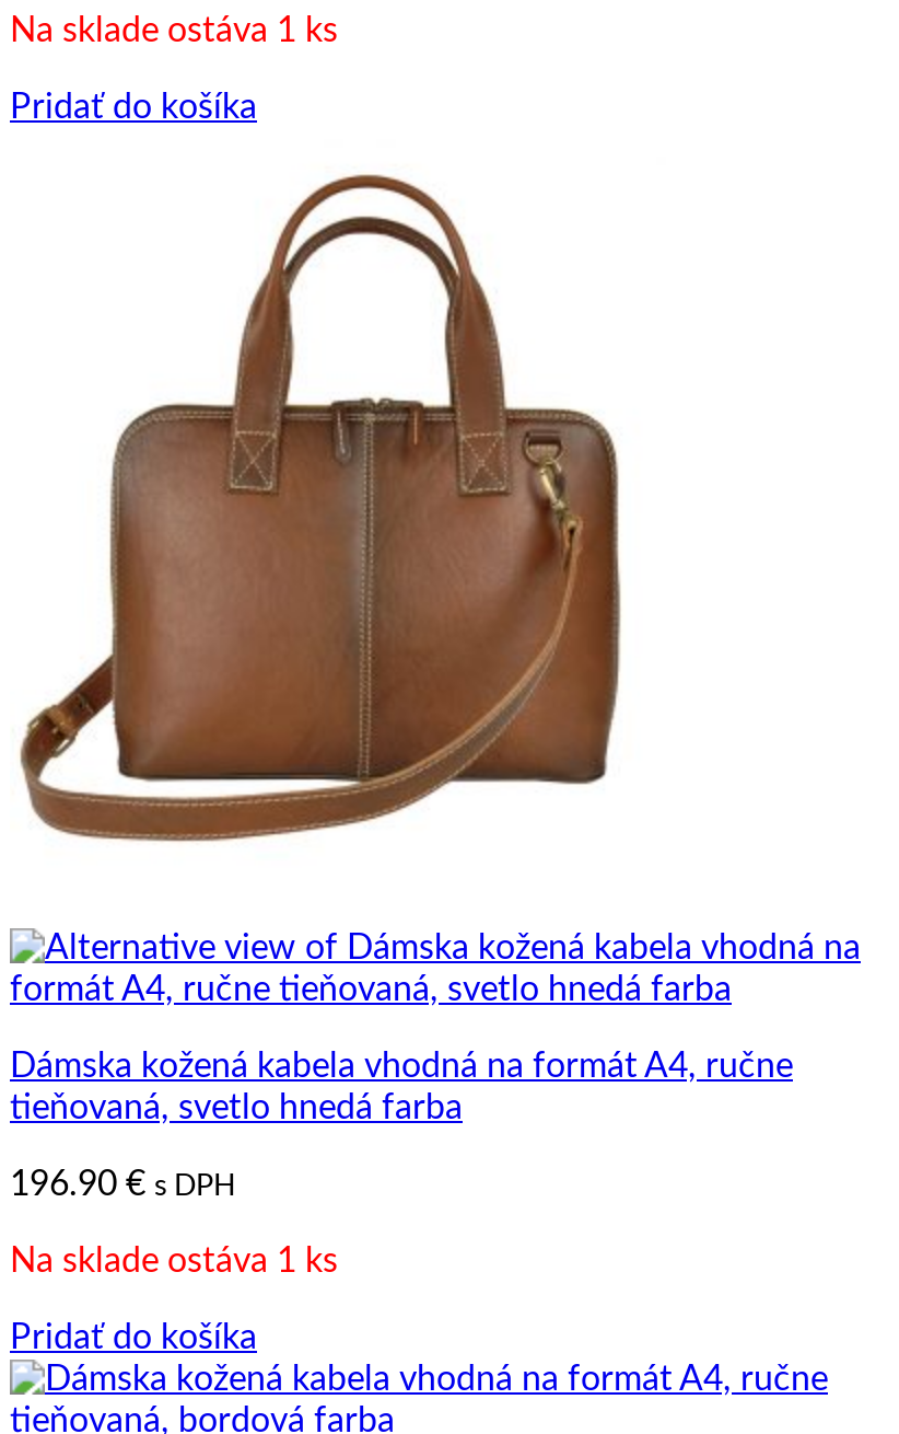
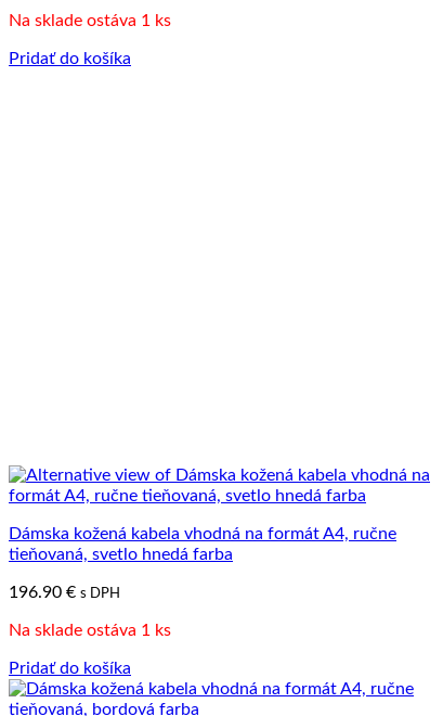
- [image]
